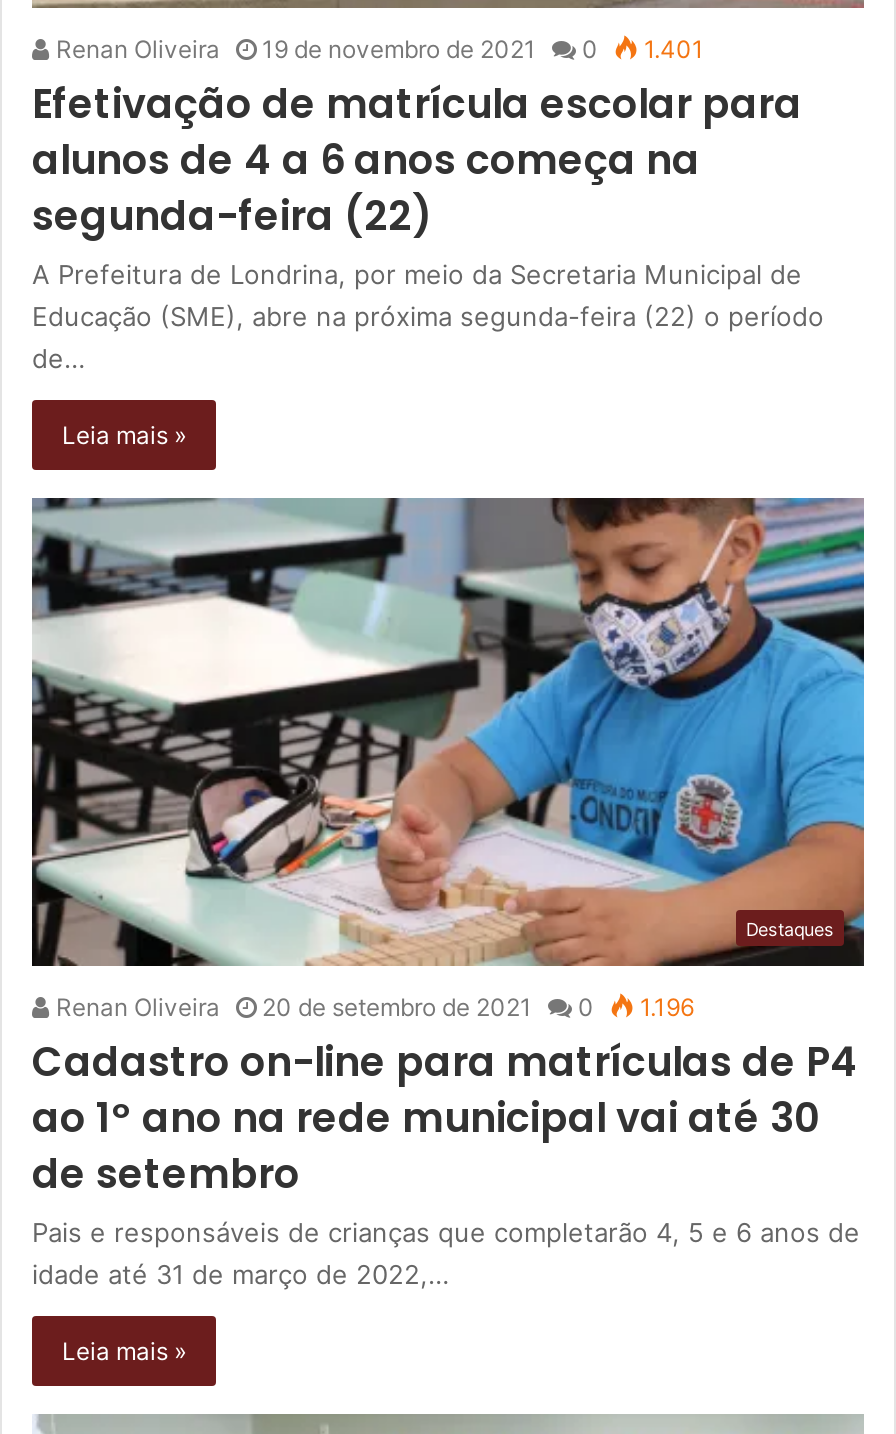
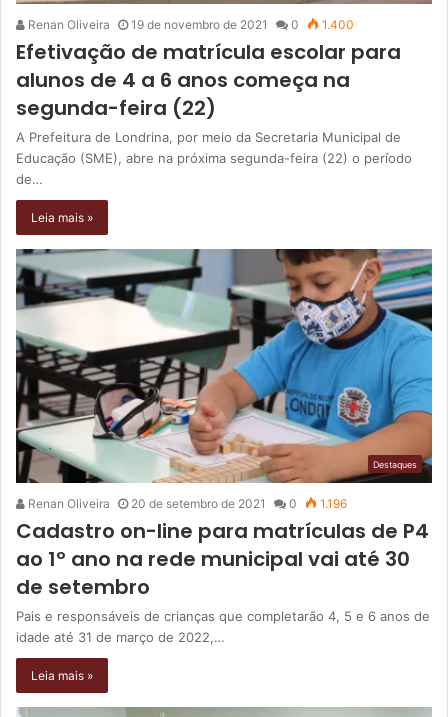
- Renan Oliveira 19 de novembro de 2021 0 1.401
+ Renan Oliveira 19 de novembro de 2021 0 1.400
